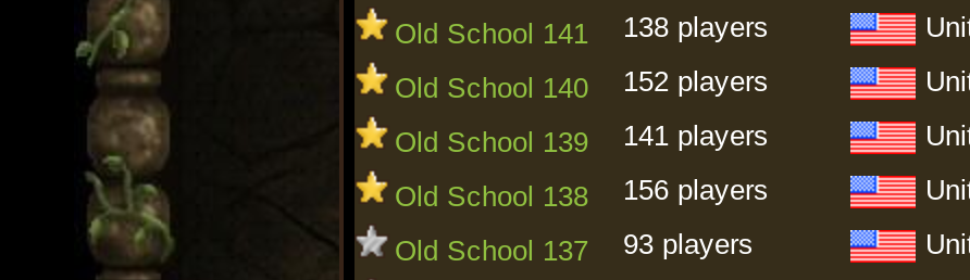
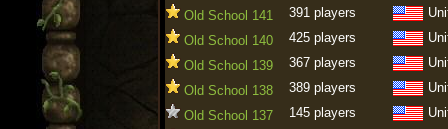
- Old School 141 138 players
+ Old School 141 391 players

- Old School 140 152 players
+ Old School 140 425 players

- Old School 139 141 players
+ Old School 139 367 players

- Old School 138 156 players
+ Old School 138 389 players

- Old School 137 93 players
+ Old School 137 145 players
